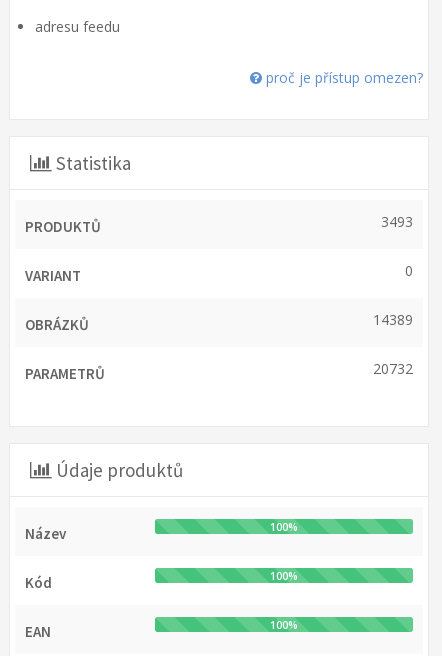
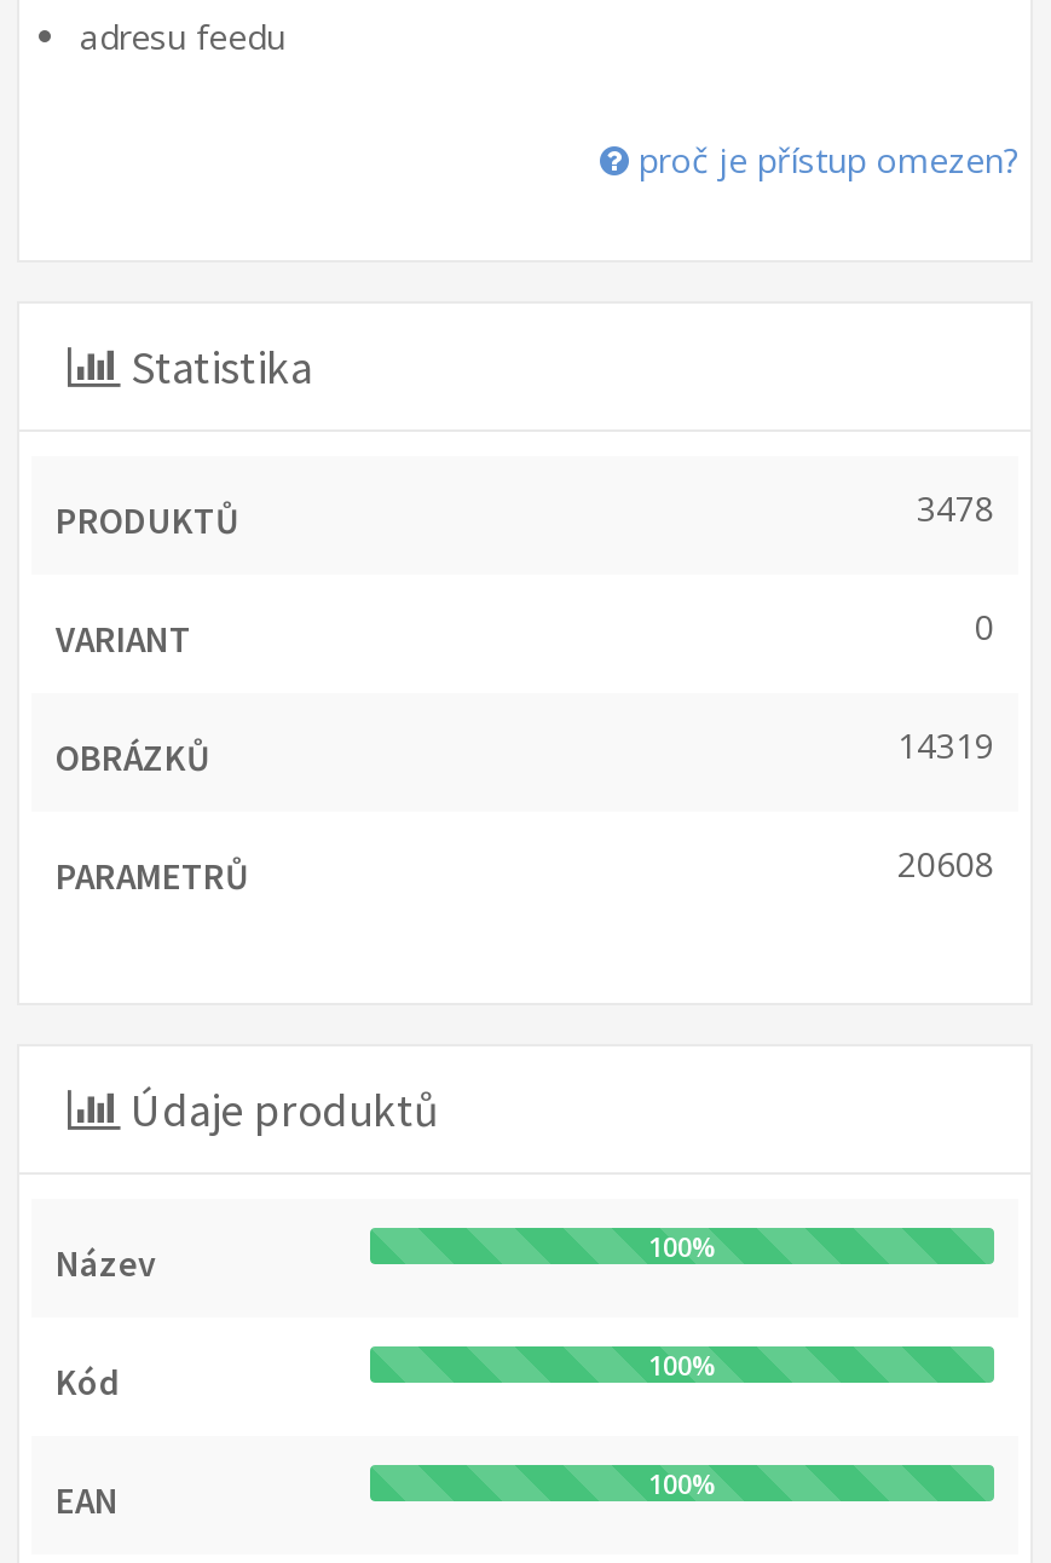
- 3493
+ 3478

- 14389
+ 14319

- 20732
+ 20608
